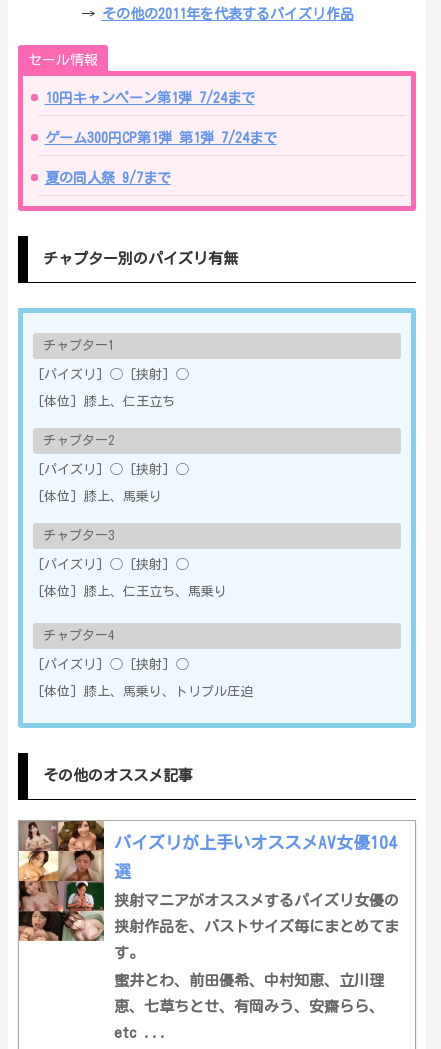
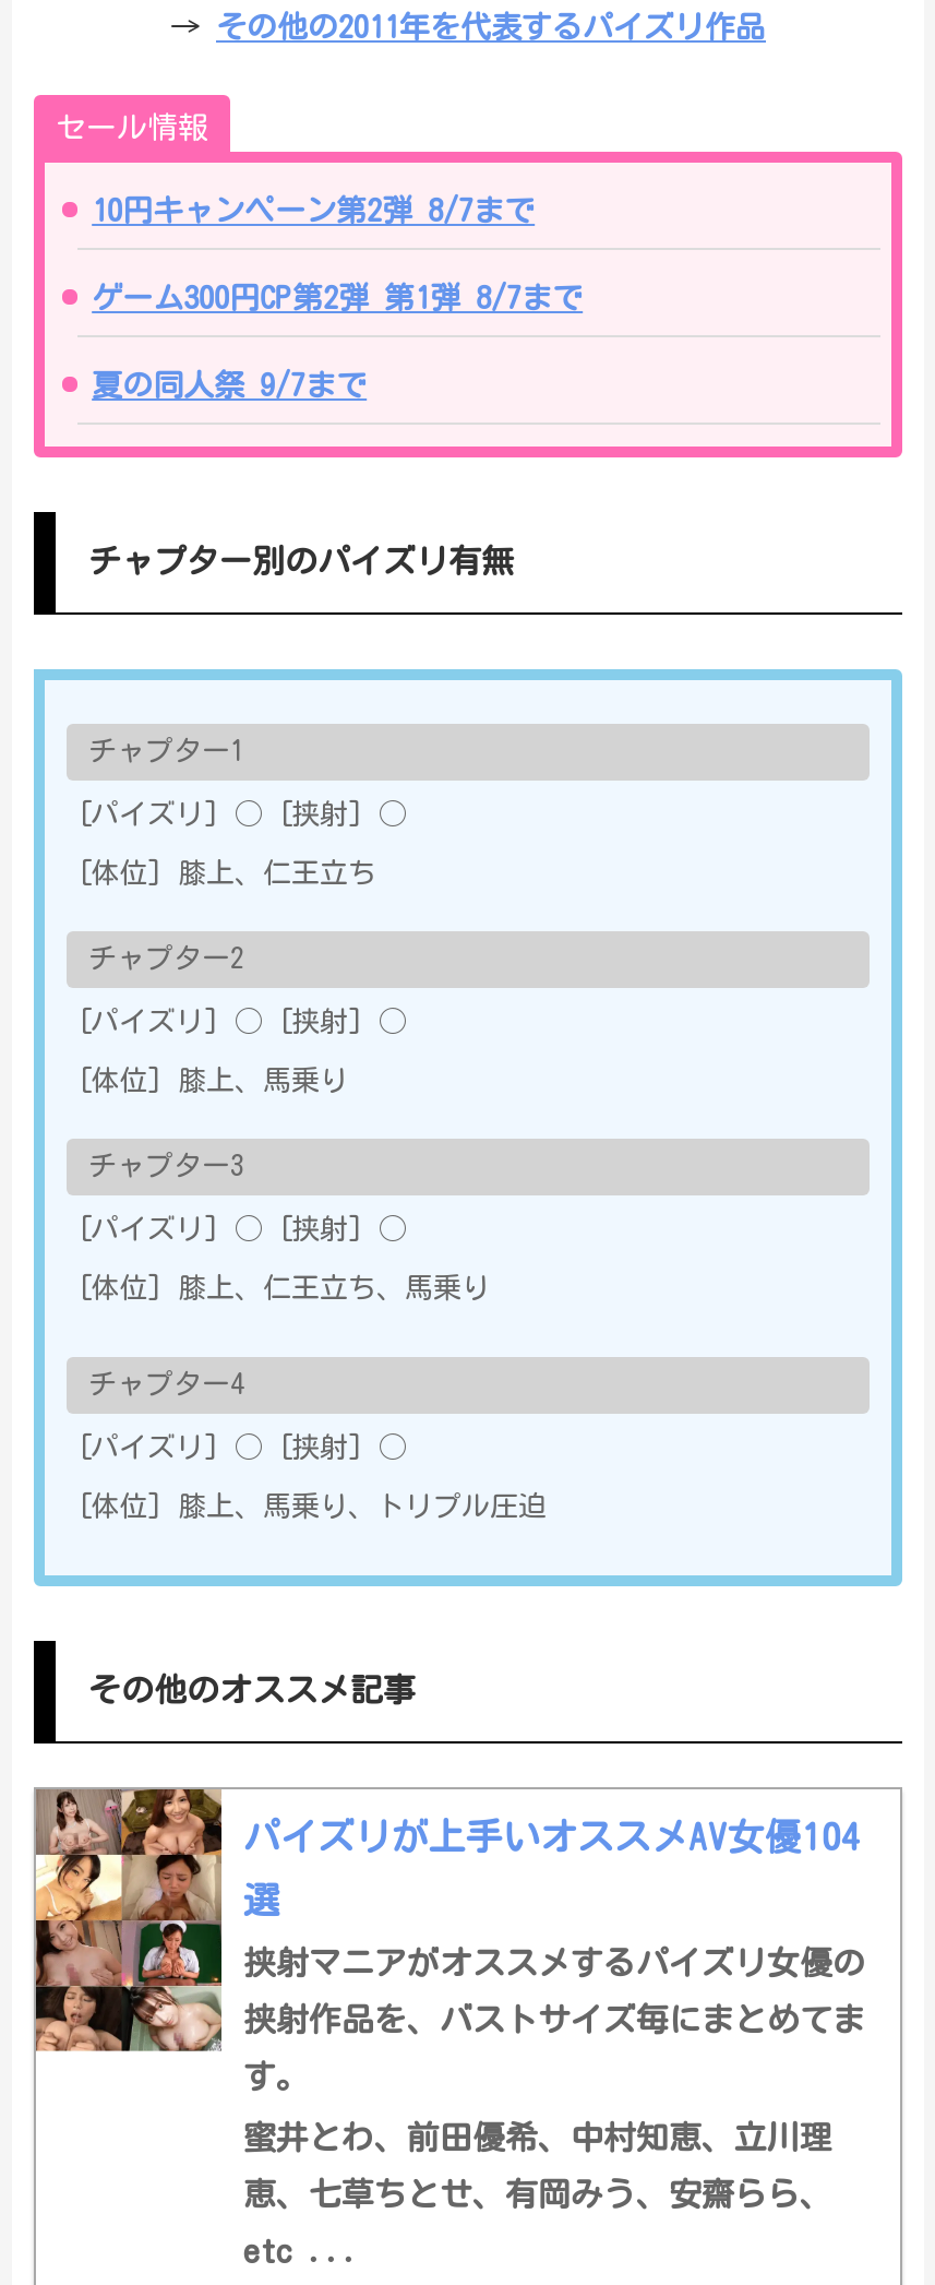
- 10円キャンペーン第1弾 7/24まで
+ 10円キャンペーン第2弾 8/7まで

- ゲーム300円CP第1弾 第1弾 7/24まで
+ ゲーム300円CP第2弾 第1弾 8/7まで
